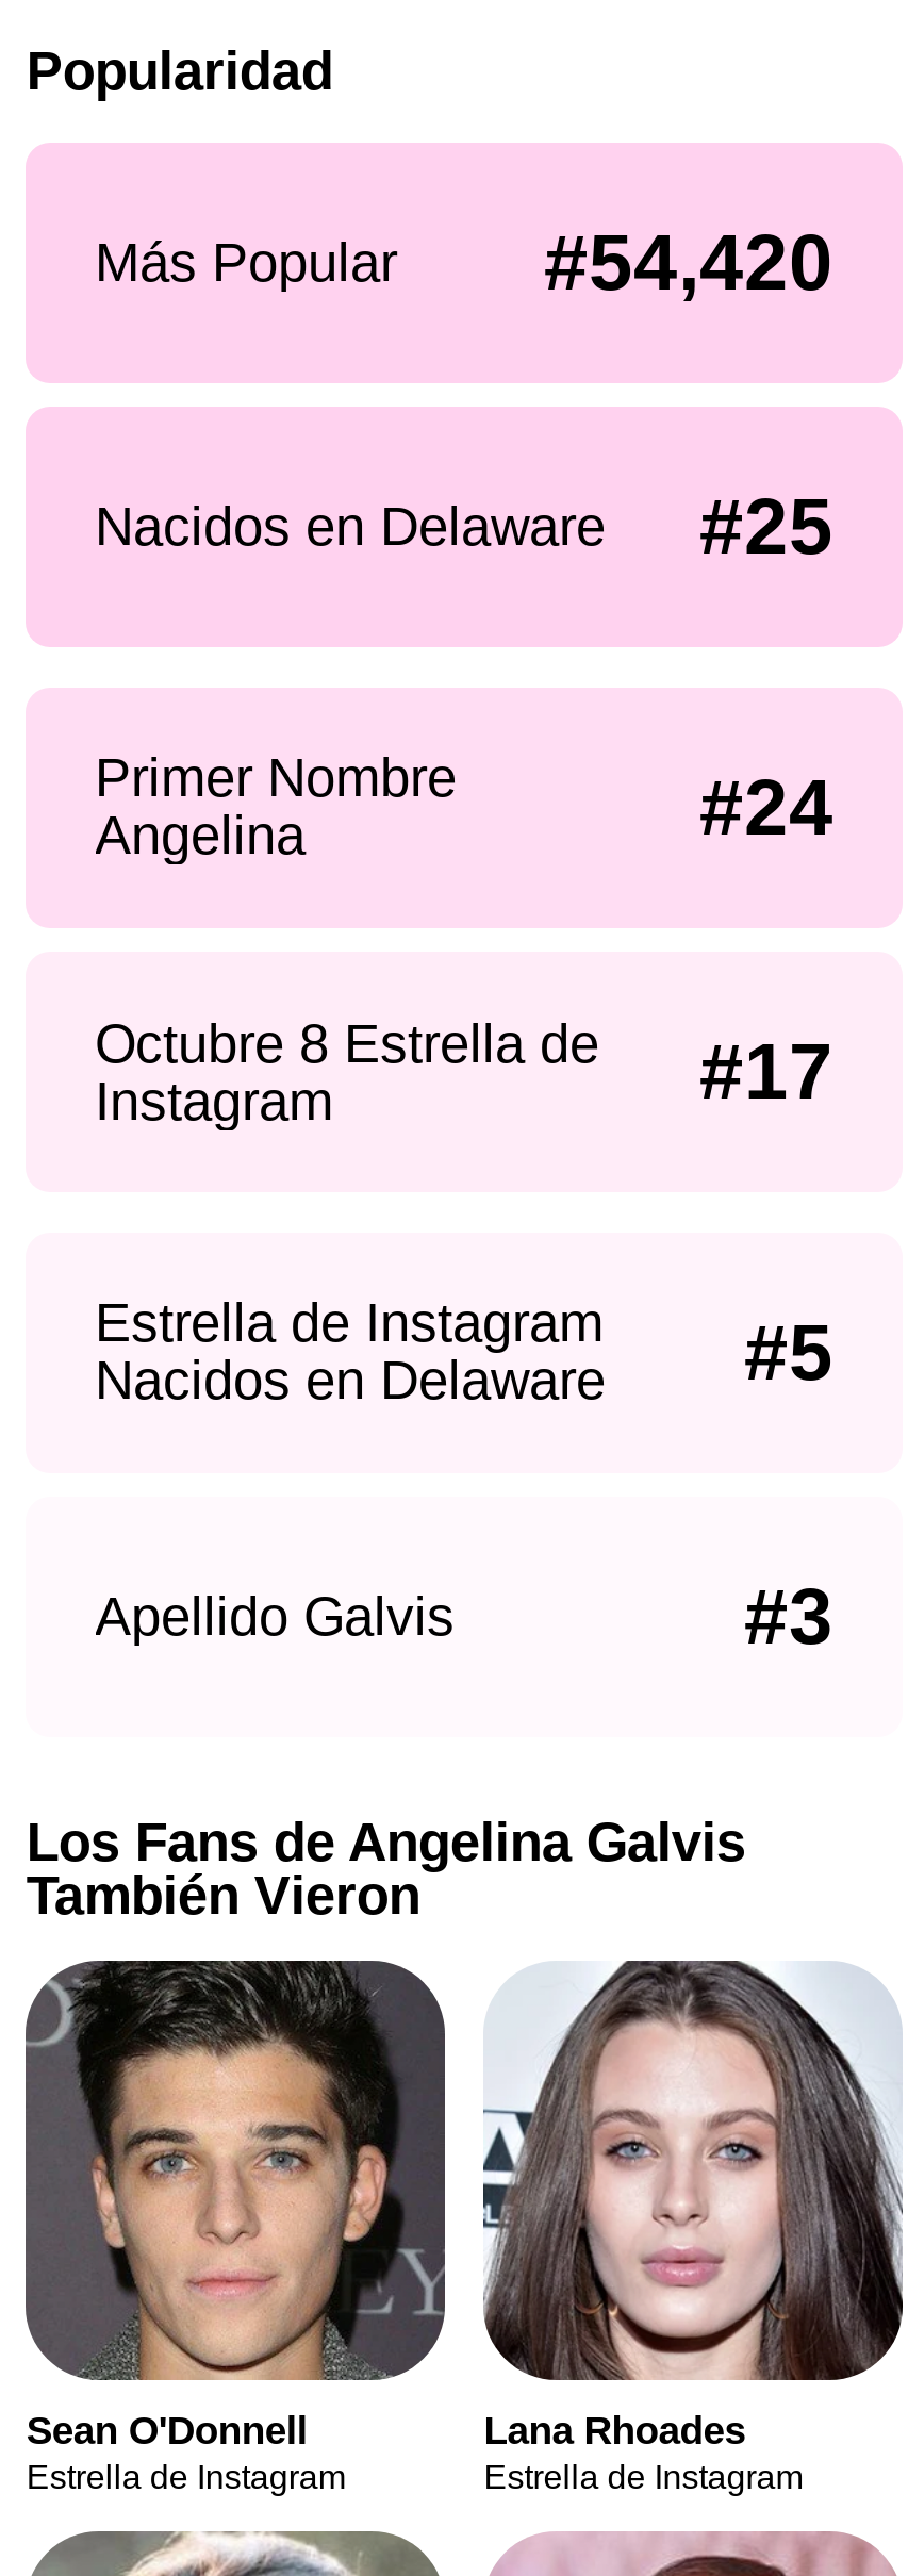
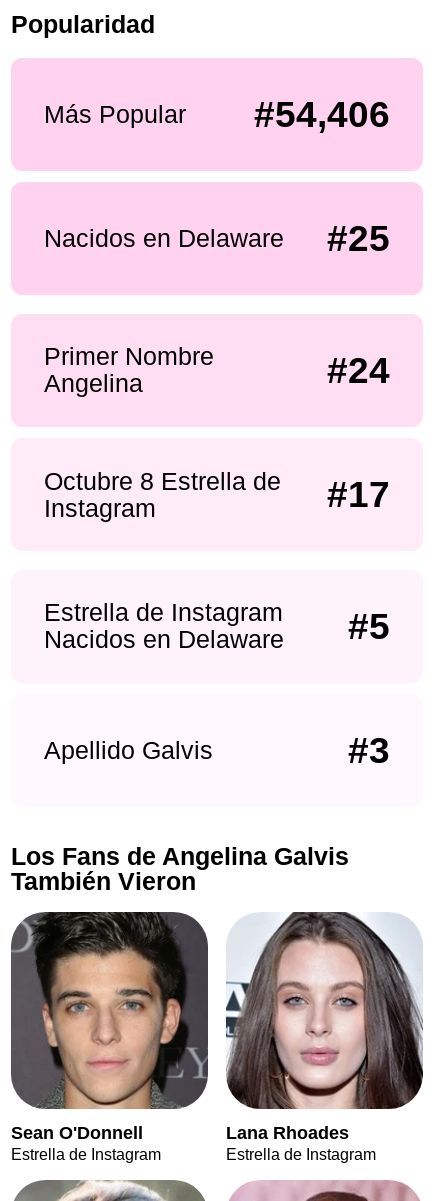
- #54,420
+ #54,406
